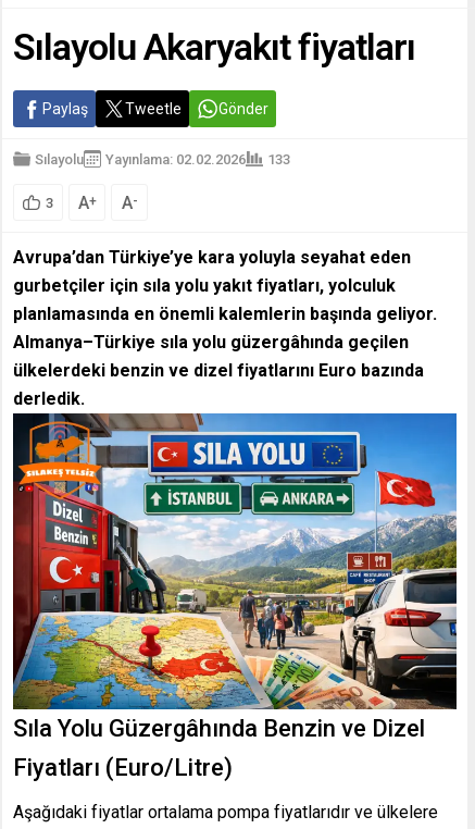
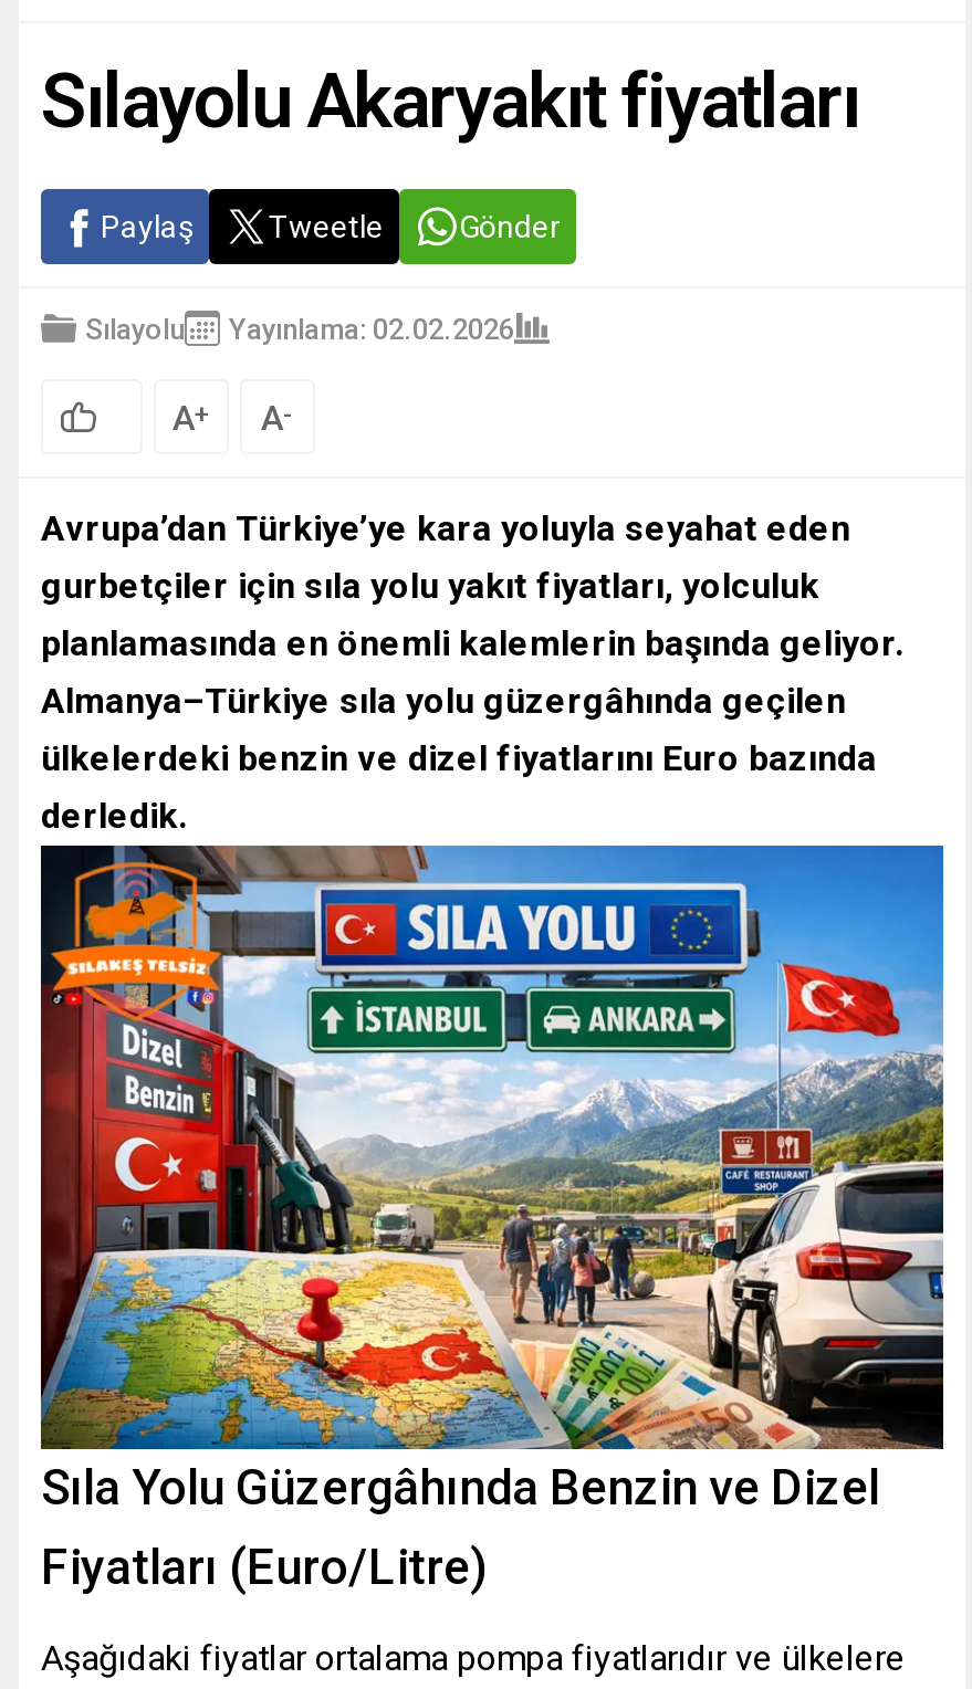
- 133
- 3
